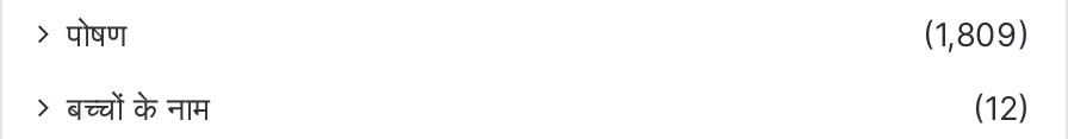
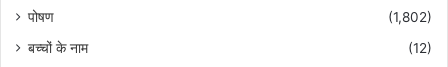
- (1,809)
+ (1,802)
